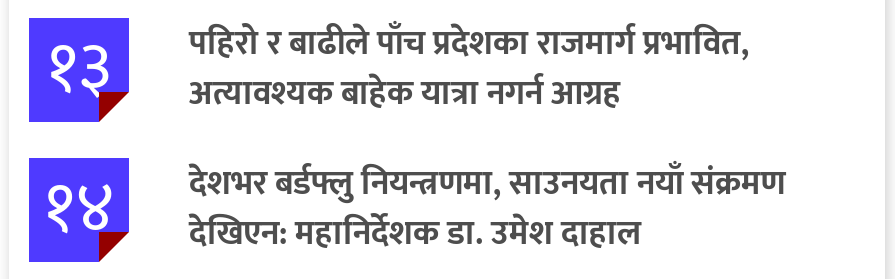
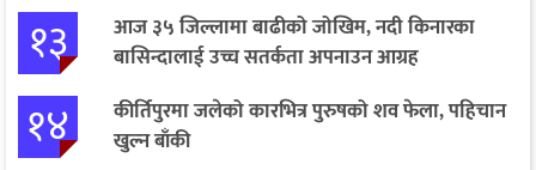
- पहिरो र बाढीले पाँच प्रदेशका राजमार्ग प्रभावित,
- अत्यावश्यक बाहेक यात्रा नगर्न आग्रह
+ आज ३५ जिल्लामा बाढीको जोखिम, नदी किनारका
+ बासिन्दालाई उच्च सतर्कता अपनाउन आग्रह

- देशभर बर्डफ्लु नियन्त्रणमा, साउनयता नयाँ संक्रमण
- देखिएन: महानिर्देशक डा. उमेश दाहाल
+ कीर्तिपुरमा जलेको कारभित्र पुरुषको शव फेला, पहिचान
+ खुल्न बाँकी
